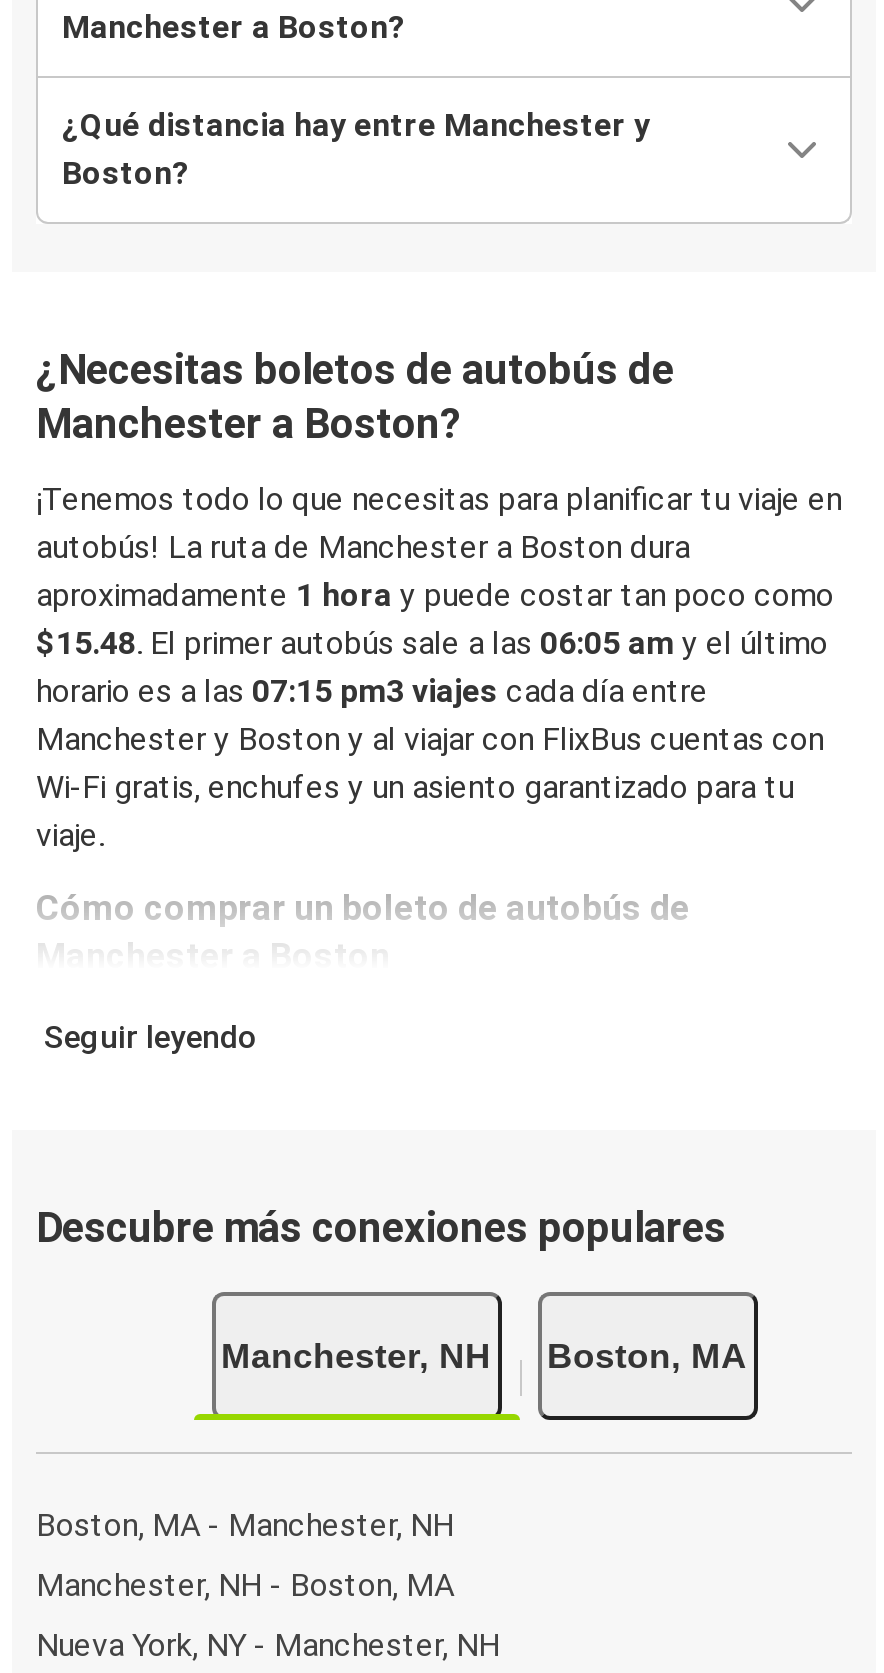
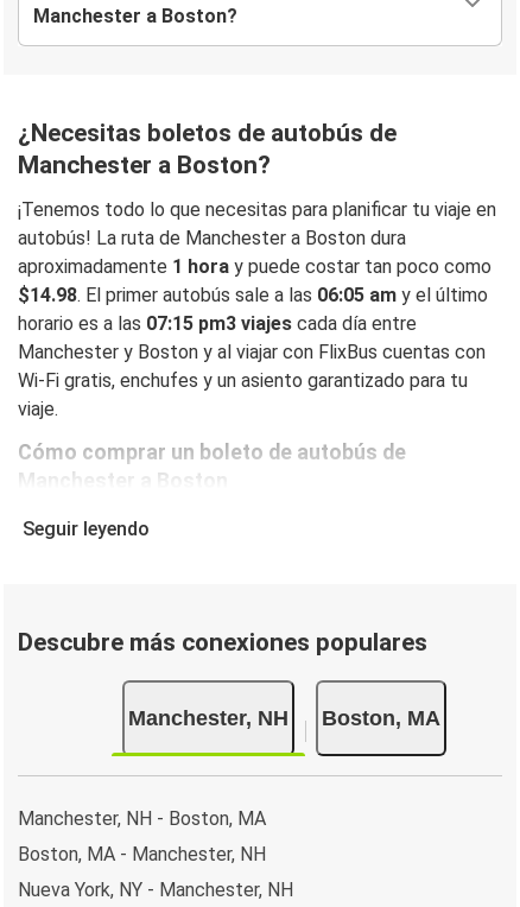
- ¿Qué distancia hay entre Manchester y
- Boston?

- $15.48. El primer autobús sale a las 06:05 am y el último
+ $14.98. El primer autobús sale a las 06:05 am y el último

moved down: Boston, MA - Manchester, NH

moved up: Manchester, NH - Boston, MA
